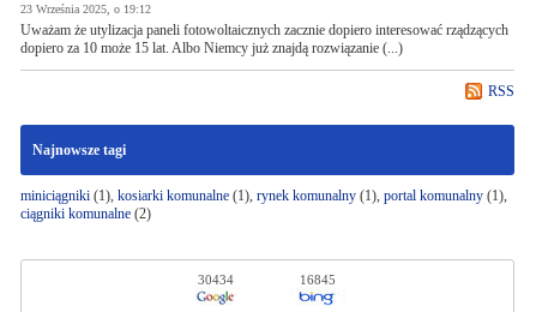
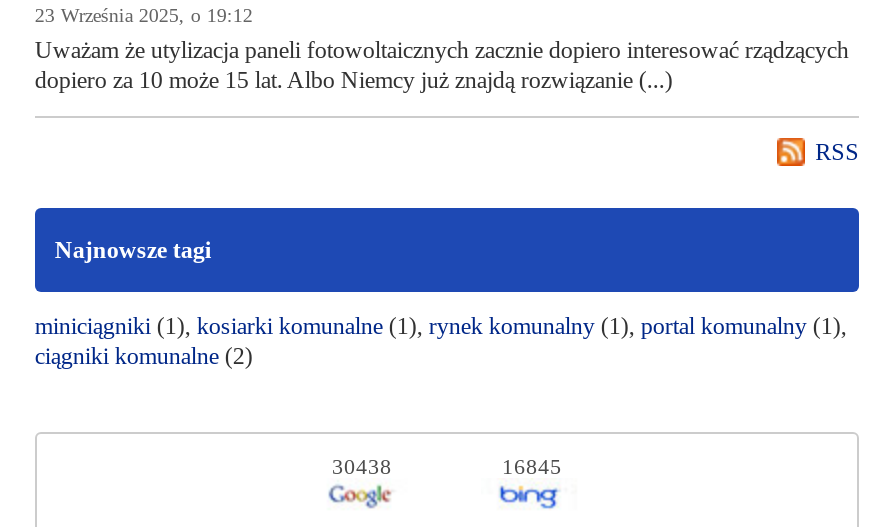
- 30434
+ 30438
